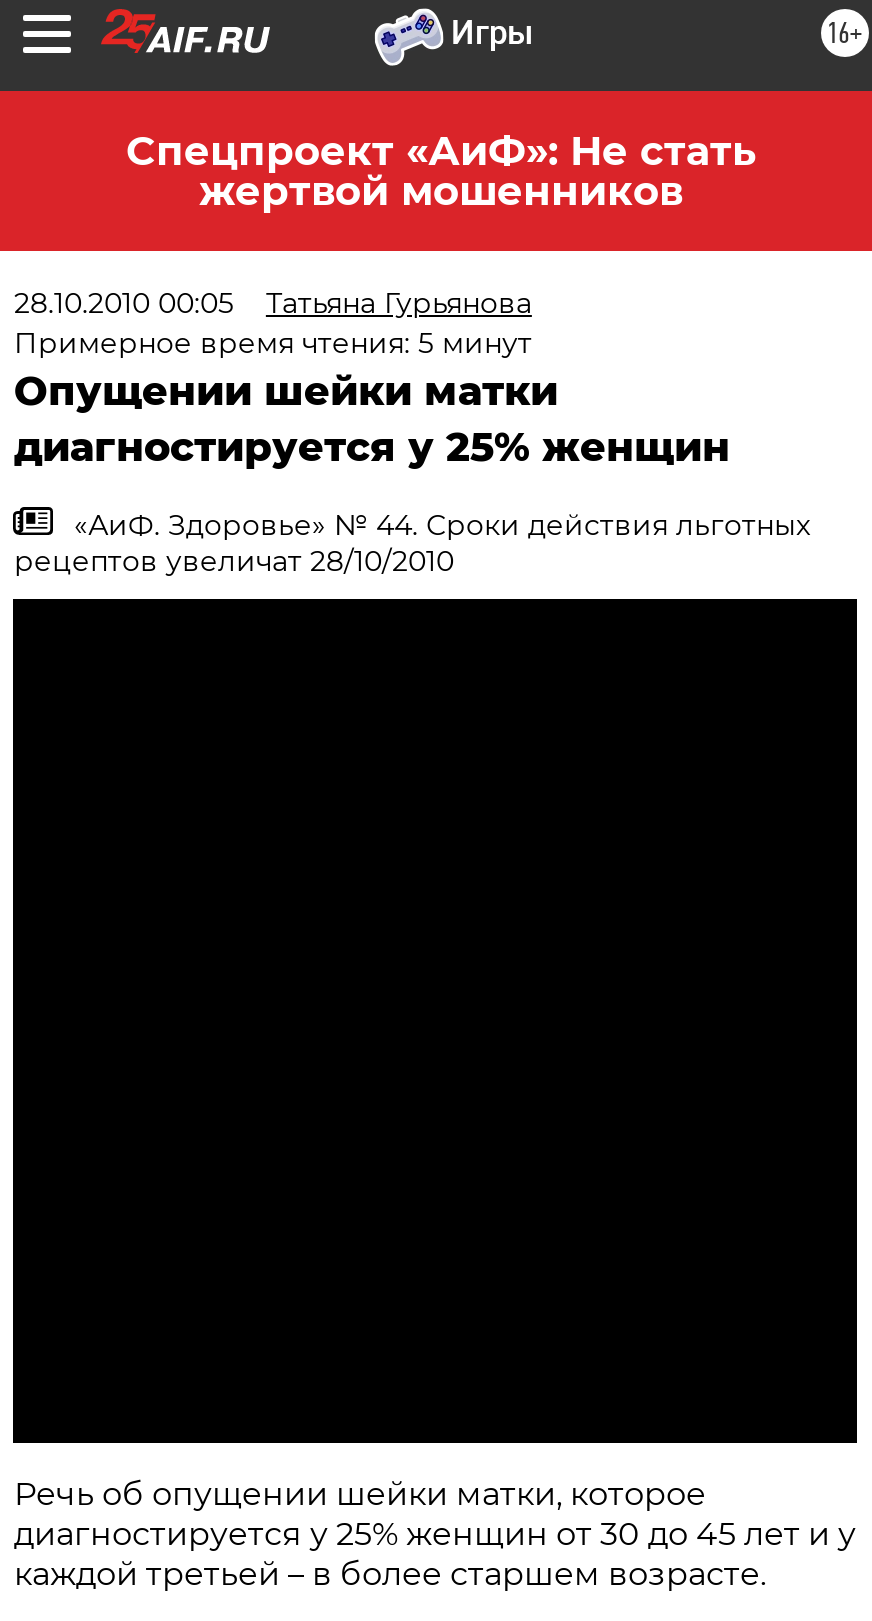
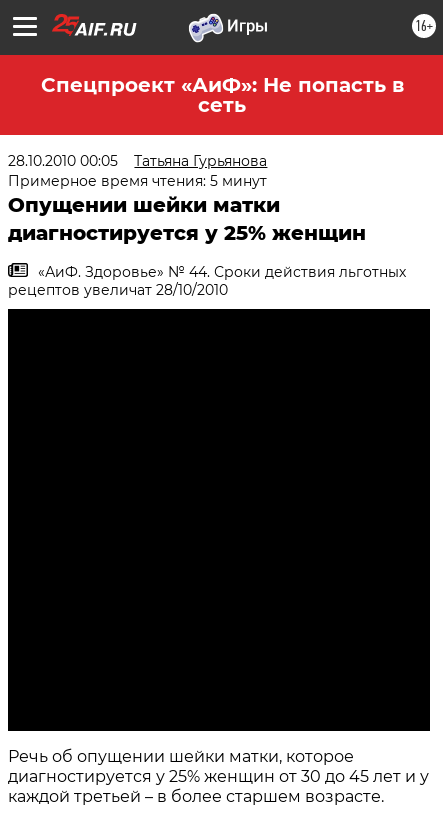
- Спецпроект «АиФ»: Не стать
- жертвой мошенников
+ Спецпроект «АиФ»: Не попасть в
+ сеть
